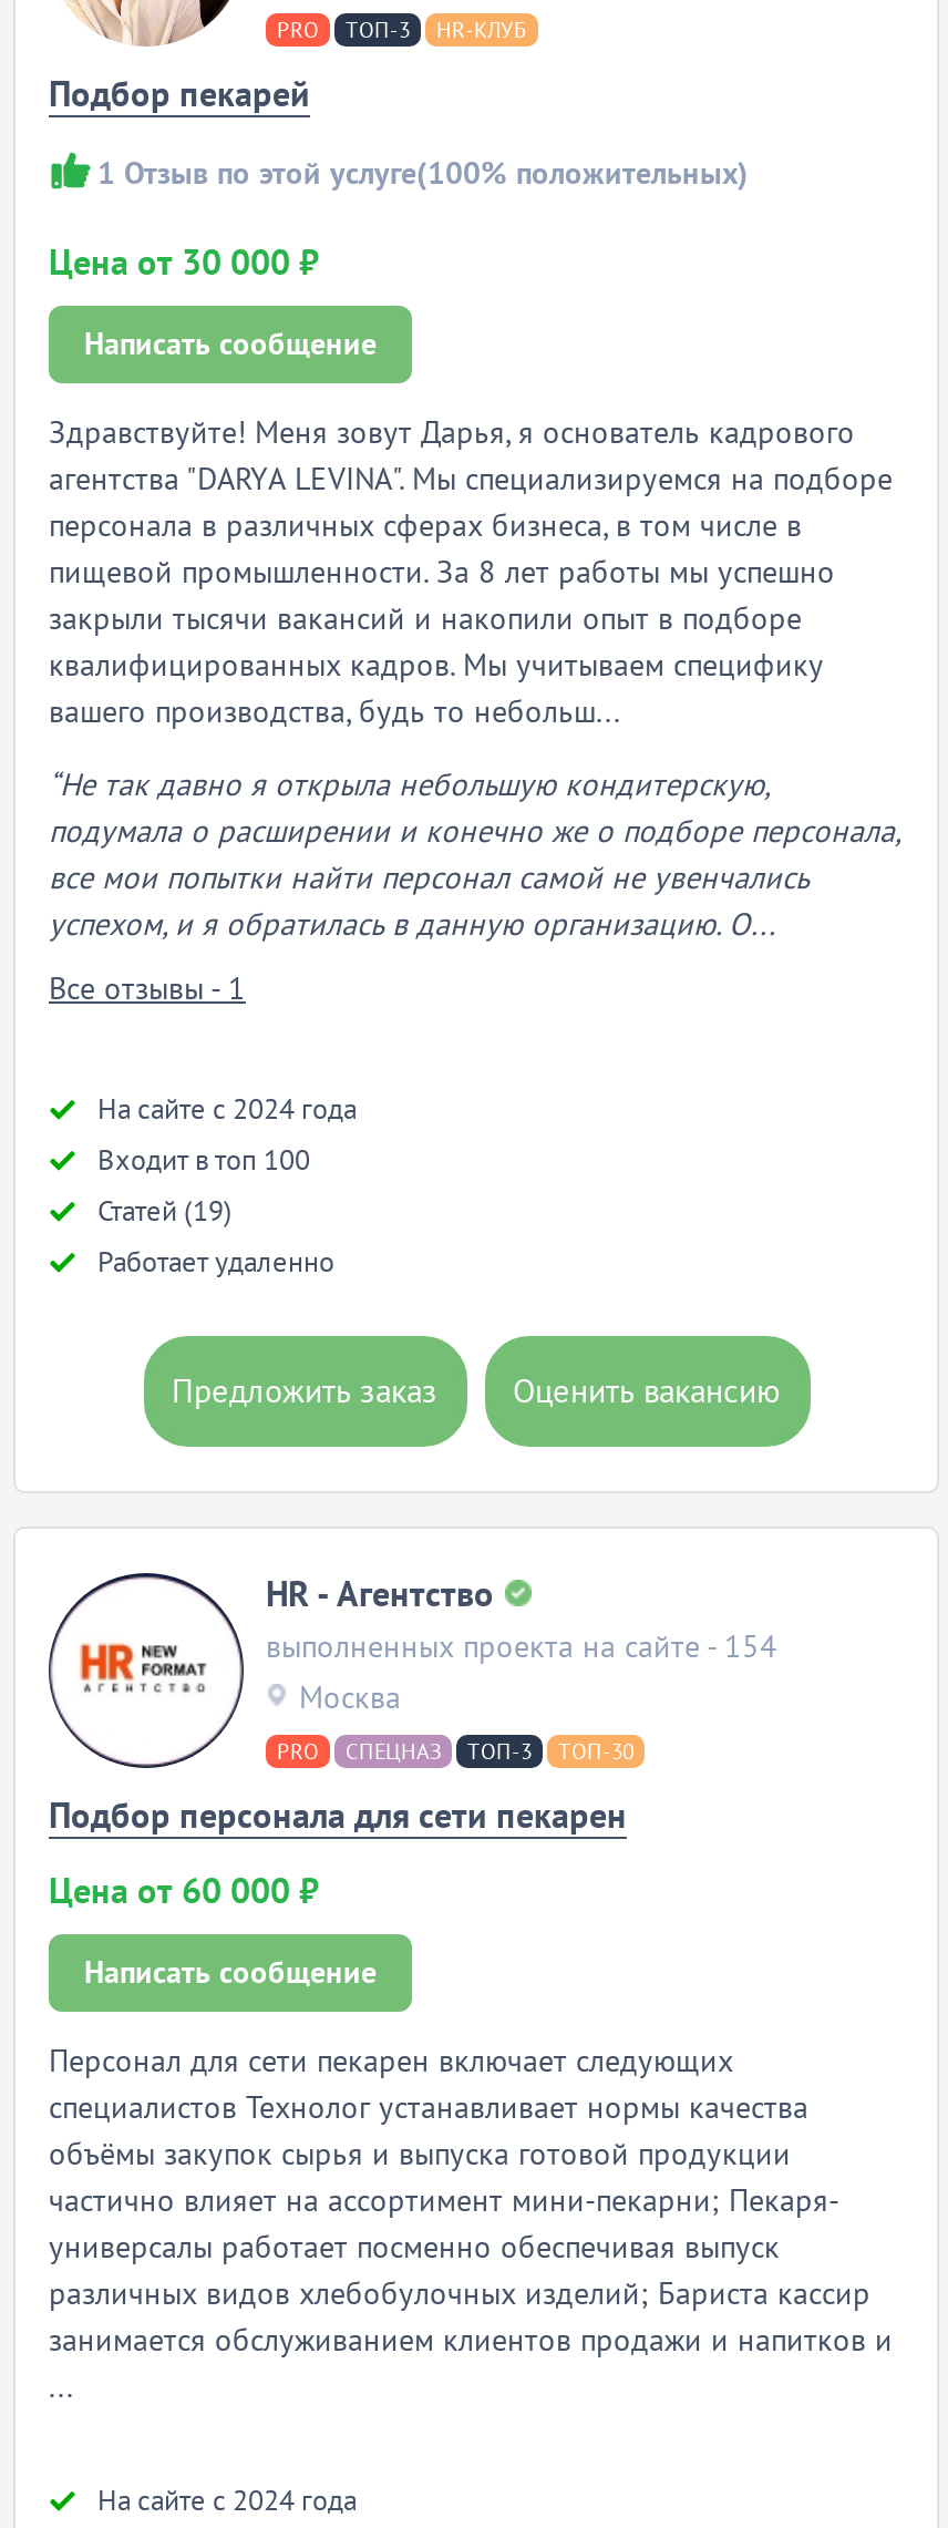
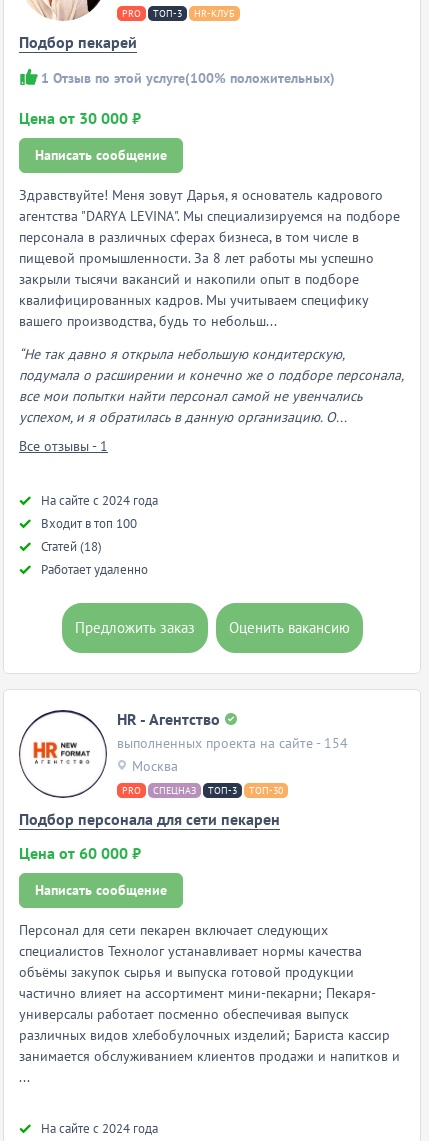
- Статей (19)
+ Статей (18)
